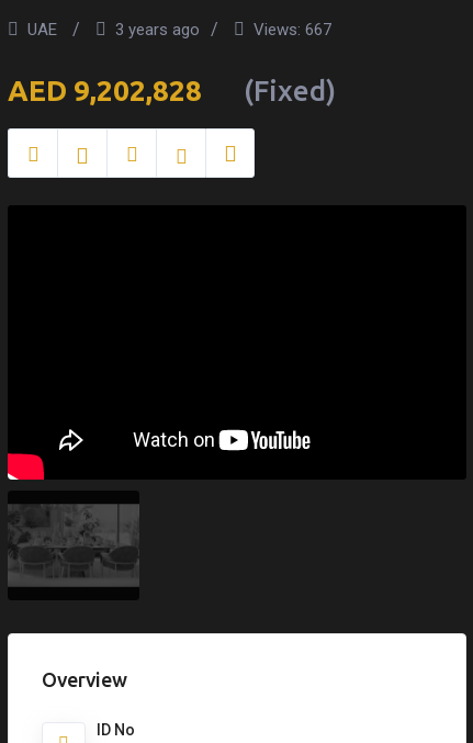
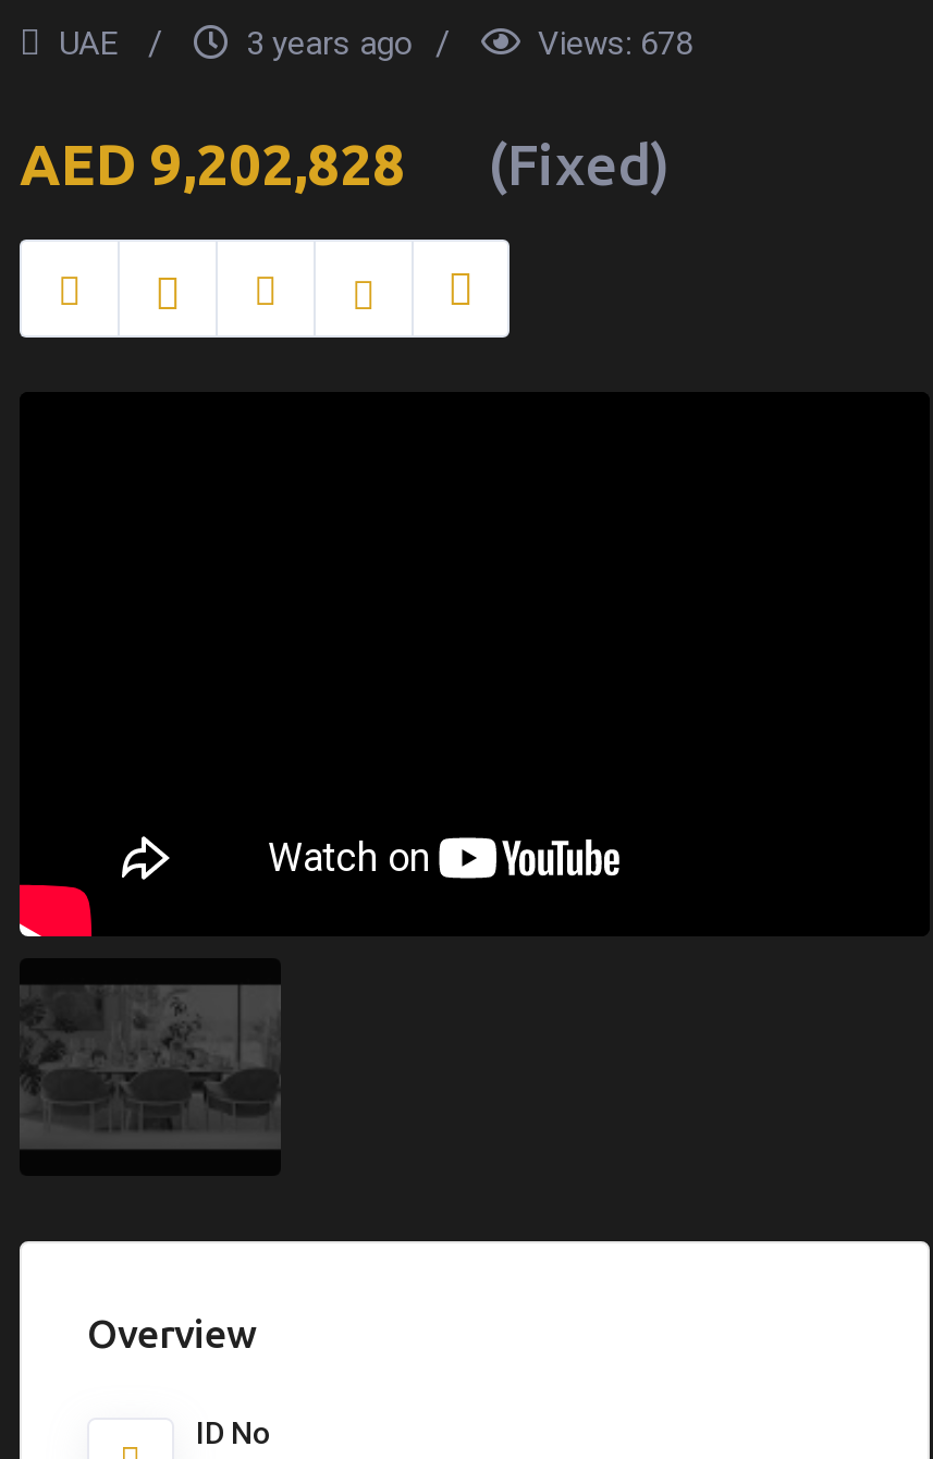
- Views: 667
+ Views: 678
